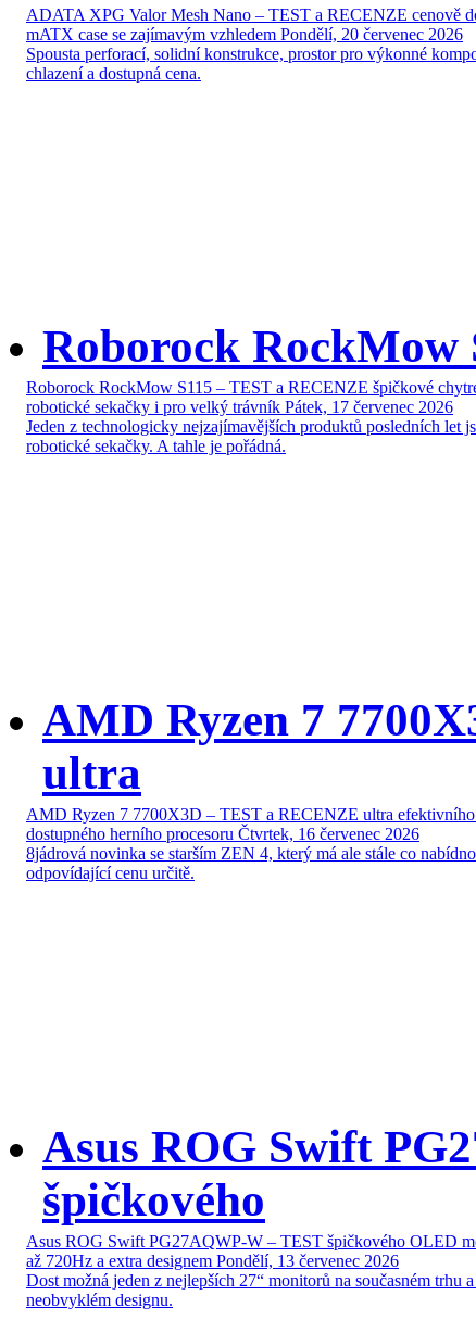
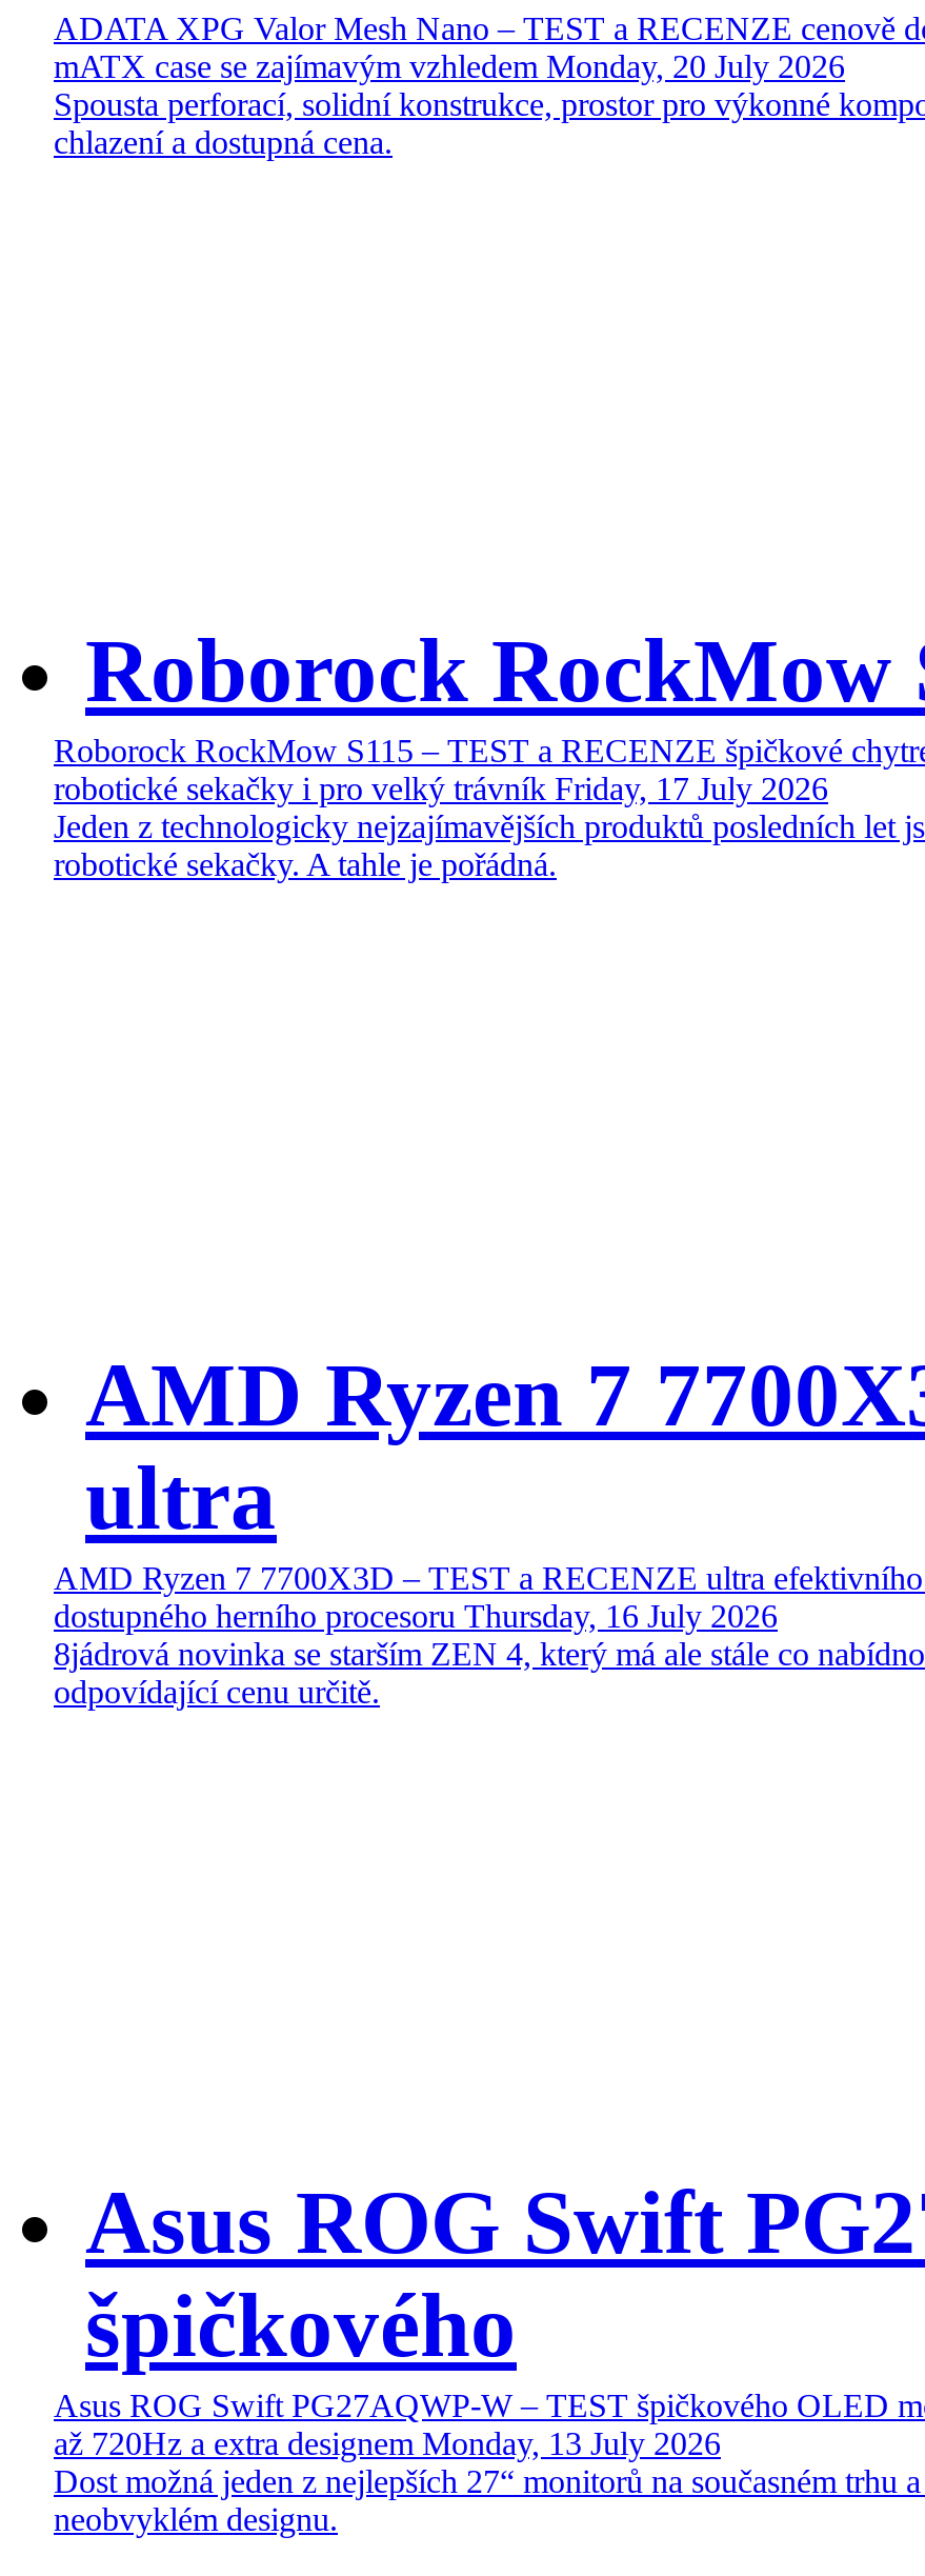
- mATX case se zajímavým vzhledem Pondělí, 20 červenec 2026
+ mATX case se zajímavým vzhledem Monday, 20 July 2026

- robotické sekačky i pro velký trávník Pátek, 17 červenec 2026
+ robotické sekačky i pro velký trávník Friday, 17 July 2026

- dostupného herního procesoru Čtvrtek, 16 červenec 2026
+ dostupného herního procesoru Thursday, 16 July 2026

- až 720Hz a extra designem Pondělí, 13 červenec 2026
+ až 720Hz a extra designem Monday, 13 July 2026
